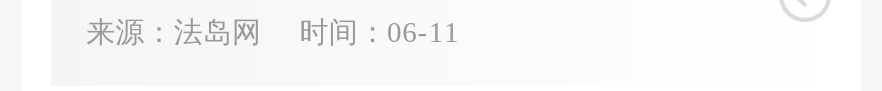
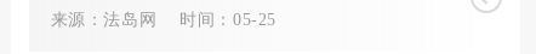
- 来源：法岛网 时间：06-11
+ 来源：法岛网 时间：05-25
